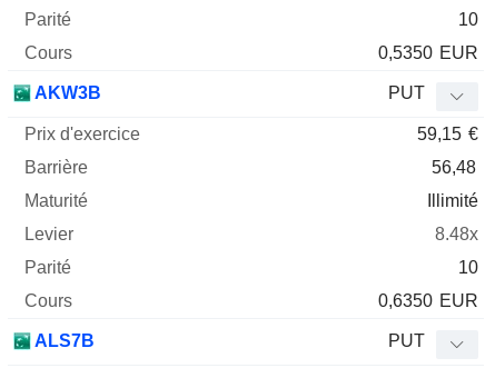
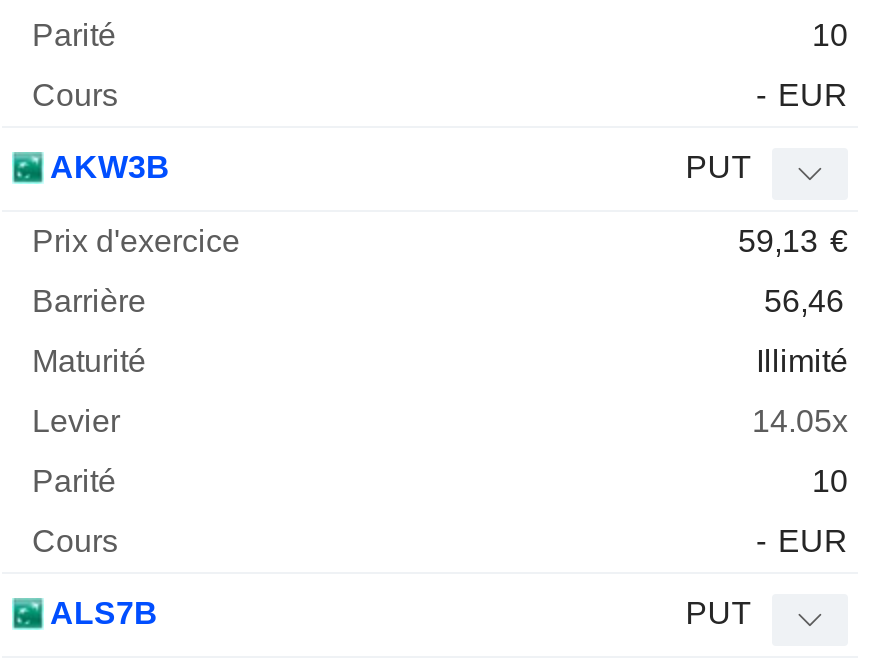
- 0,5350 EUR
+ - EUR

- 59,15 €
+ 59,13 €

- 56,48
+ 56,46

- 8.48x
+ 14.05x

- 0,6350 EUR
+ - EUR
